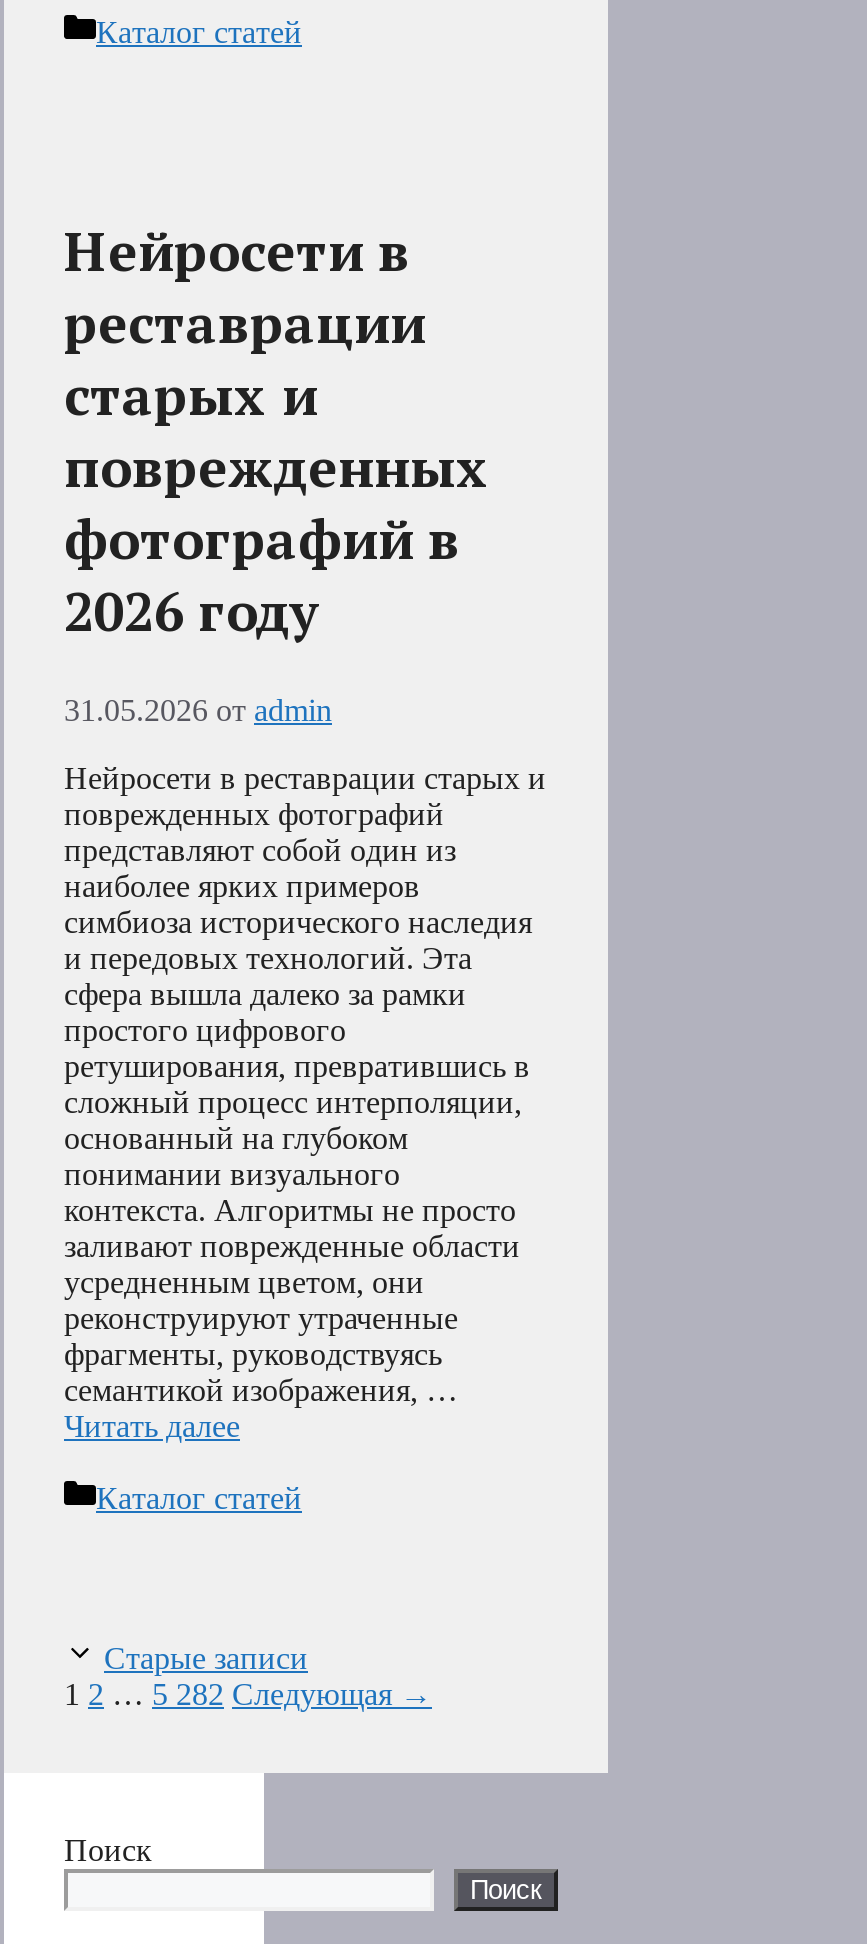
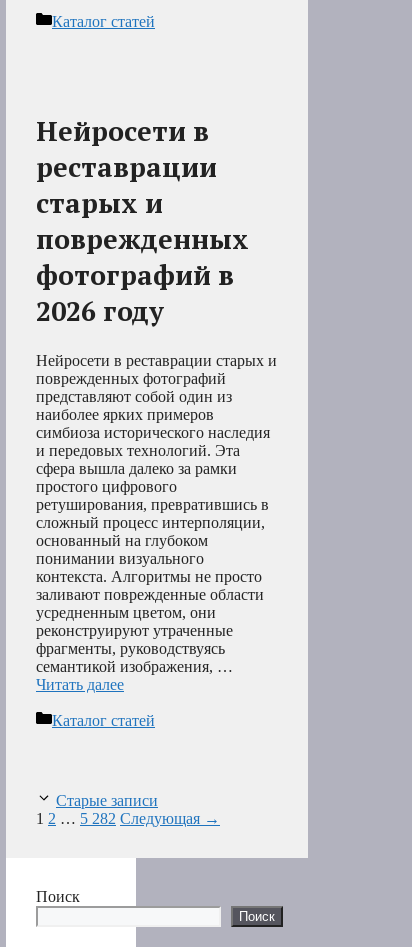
- 31.05.2026 от admin
